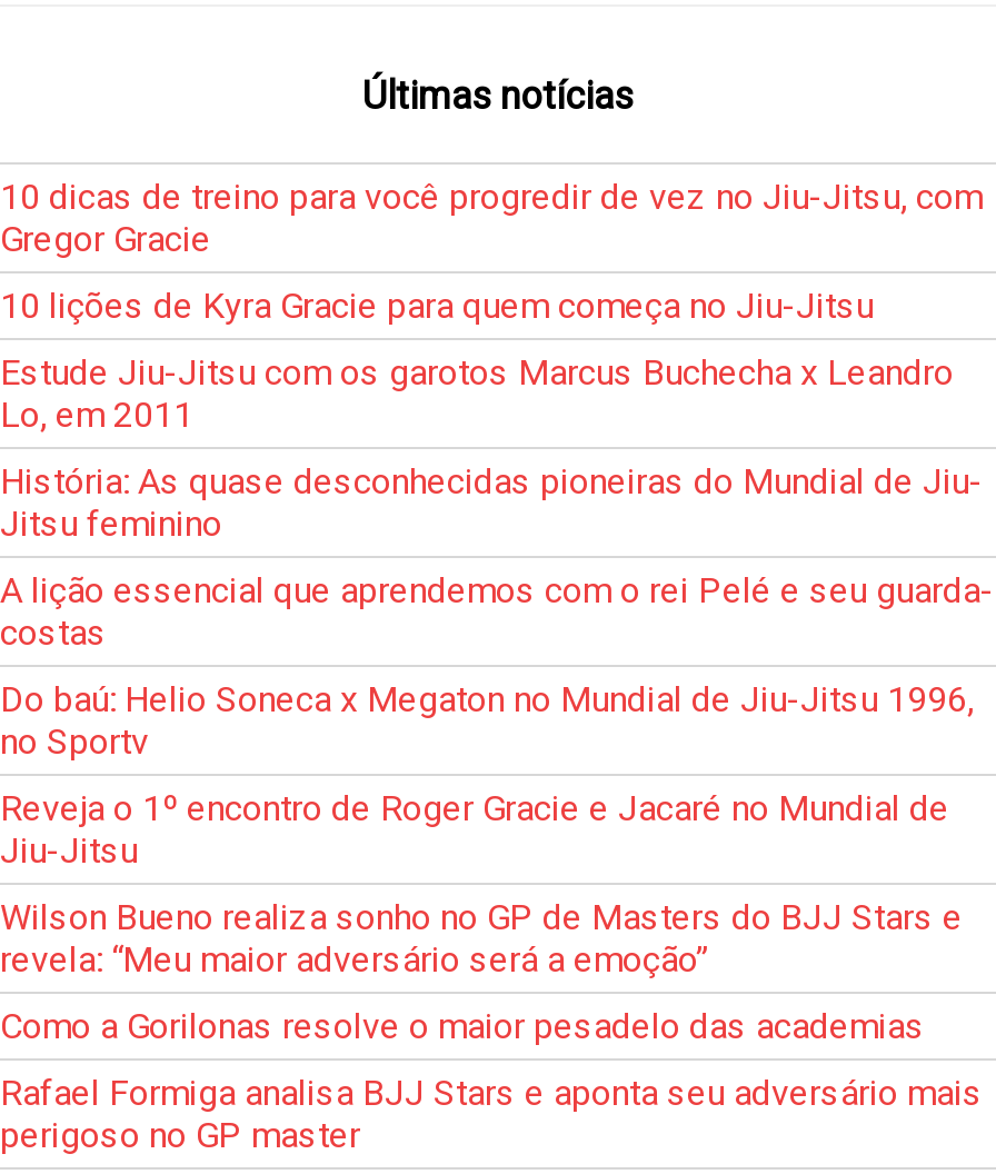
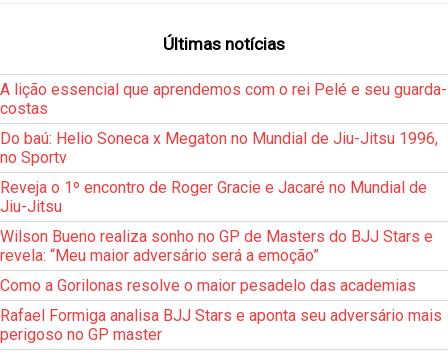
- 10 dicas de treino para você progredir de vez no Jiu-Jitsu, com
- Gregor Gracie
- 10 lições de Kyra Gracie para quem começa no Jiu-Jitsu
- Estude Jiu-Jitsu com os garotos Marcus Buchecha x Leandro
- Lo, em 2011
- História: As quase desconhecidas pioneiras do Mundial de Jiu-
- Jitsu feminino
